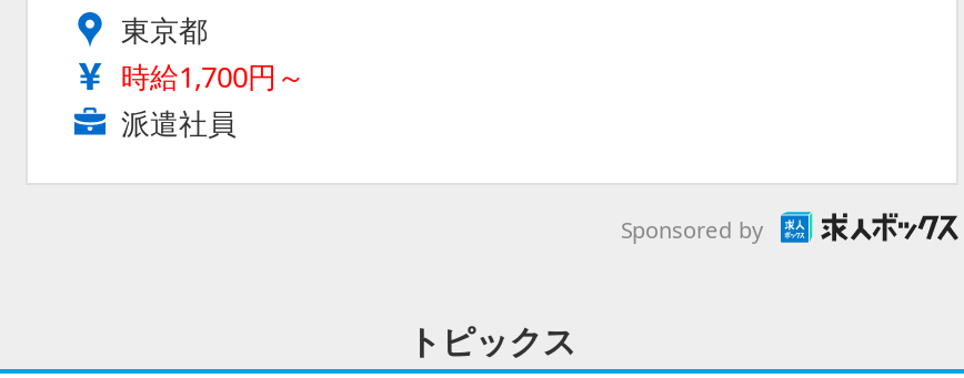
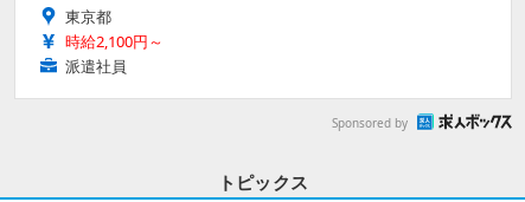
- 時給1,700円～
+ 時給2,100円～
